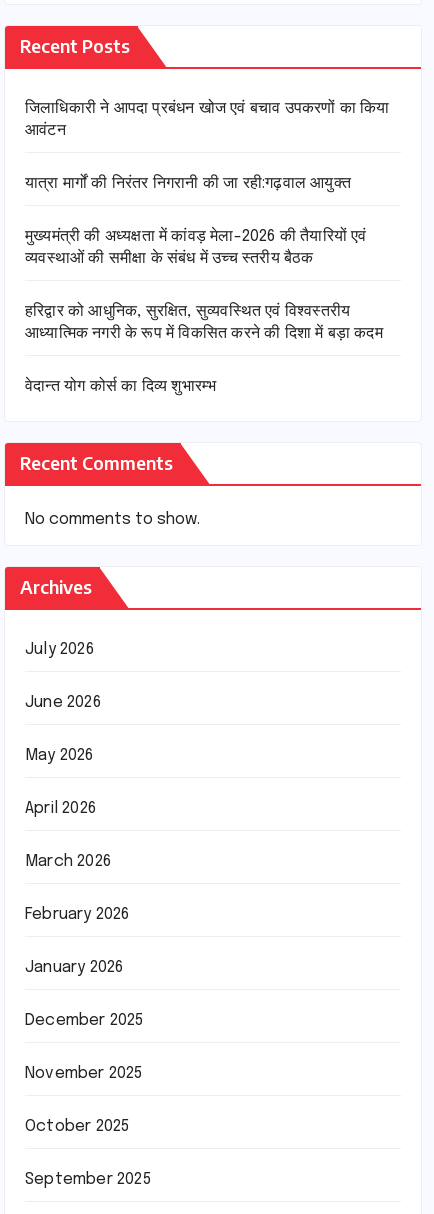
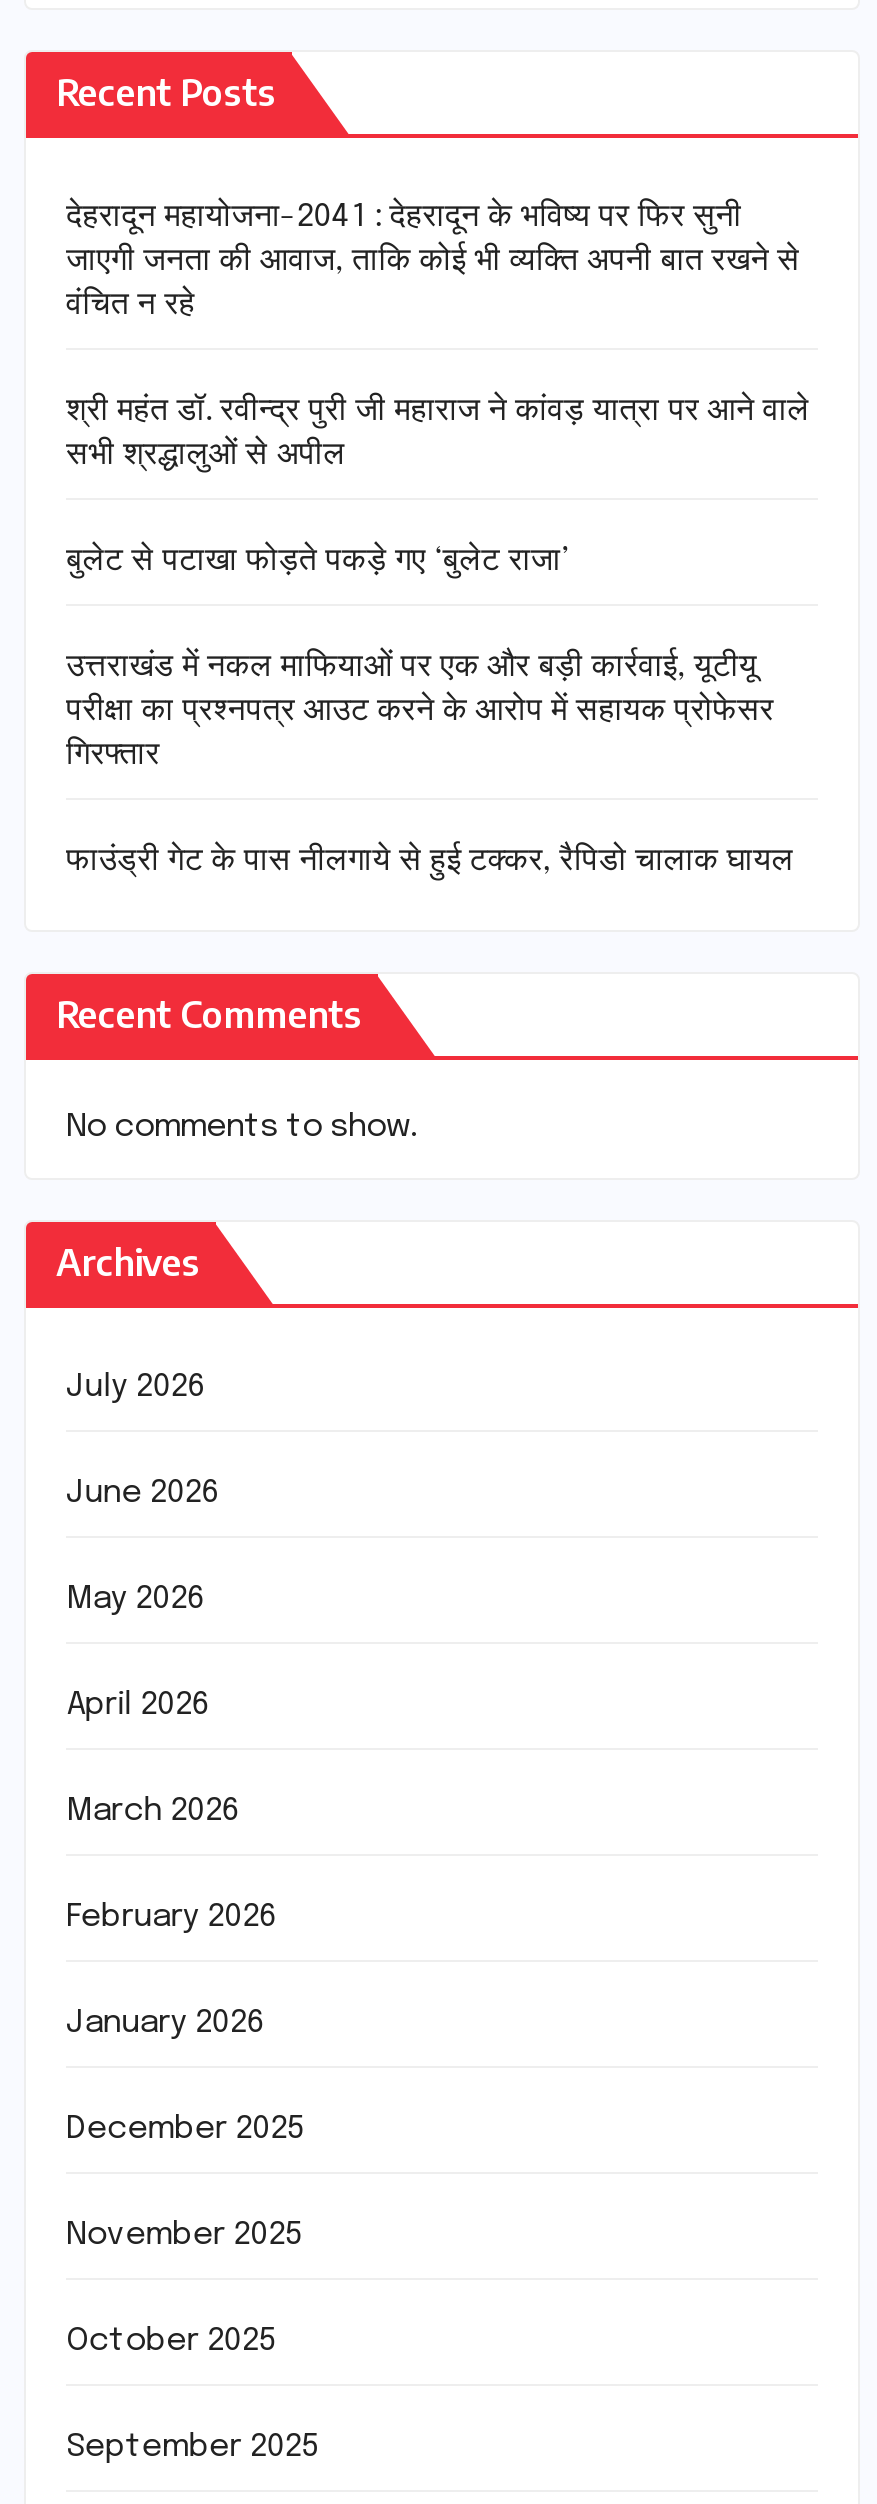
- जिलाधिकारी ने आपदा प्रबंधन खोज एवं बचाव उपकरणों का किया
- आवंटन
+ देहरादून महायोजना-2041 : देहरादून के भविष्य पर फिर सुनी
+ जाएगी जनता की आवाज, ताकि कोई भी व्यक्ति अपनी बात रखने से
+ वंचित न रहे

- यात्रा मार्गों की निरंतर निगरानी की जा रही:गढ़वाल आयुक्त
+ श्री महंत डॉ. रवीन्द्र पुरी जी महाराज ने कांवड़ यात्रा पर आने वाले
+ सभी श्रद्धालुओं से अपील

- मुख्यमंत्री की अध्यक्षता में कांवड़ मेला-2026 की तैयारियों एवं
- व्यवस्थाओं की समीक्षा के संबंध में उच्च स्तरीय बैठक
+ बुलेट से पटाखा फोड़ते पकड़े गए ‘बुलेट राजा’

- हरिद्वार को आधुनिक, सुरक्षित, सुव्यवस्थित एवं विश्वस्तरीय
- आध्यात्मिक नगरी के रूप में विकसित करने की दिशा में बड़ा कदम
+ उत्तराखंड में नकल माफियाओं पर एक और बड़ी कार्रवाई, यूटीयू
+ परीक्षा का प्रश्नपत्र आउट करने के आरोप में सहायक प्रोफेसर
+ गिरफ्तार

- वेदान्त योग कोर्स का दिव्य शुभारम्भ
+ फाउंड्री गेट के पास नीलगाये से हुई टक्कर, रैपिडो चालाक घायल
